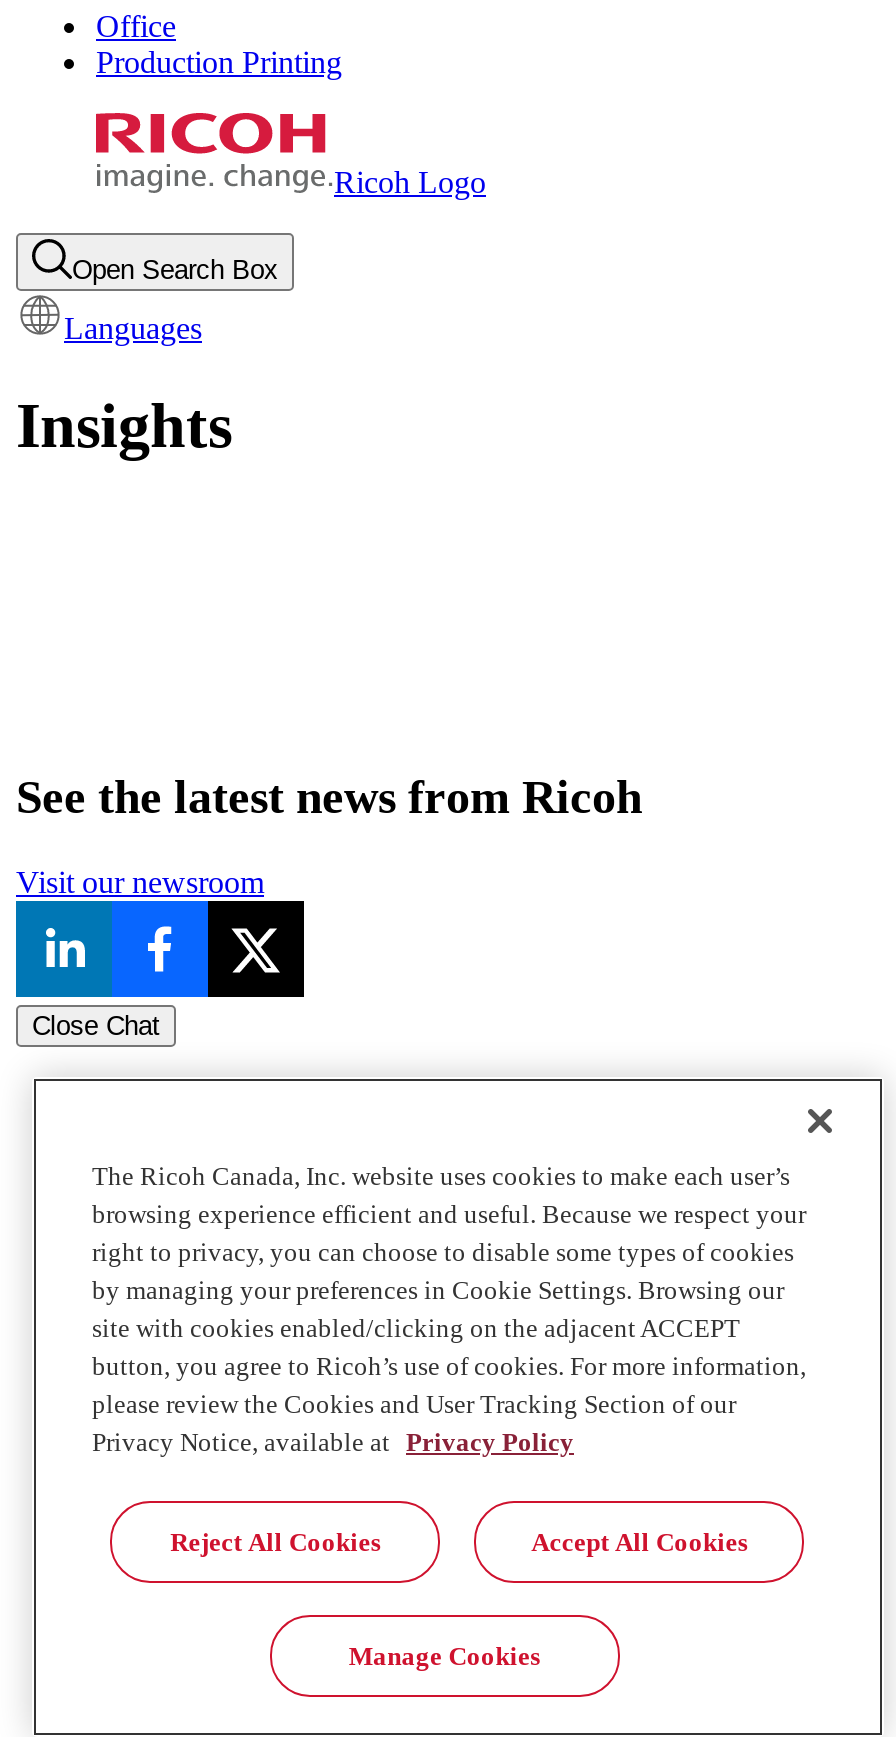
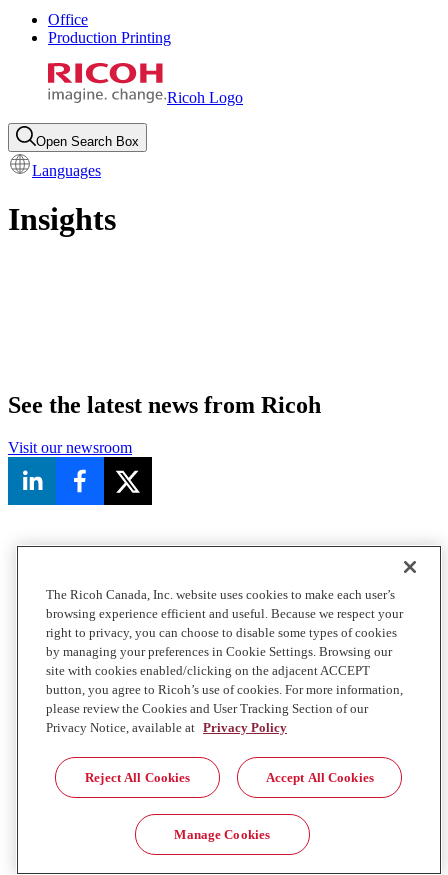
- Close Chat
